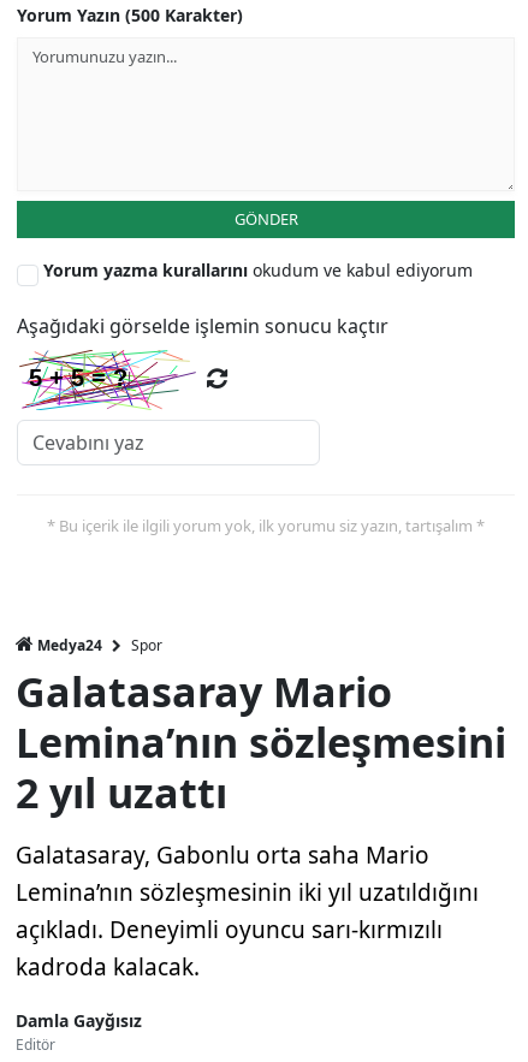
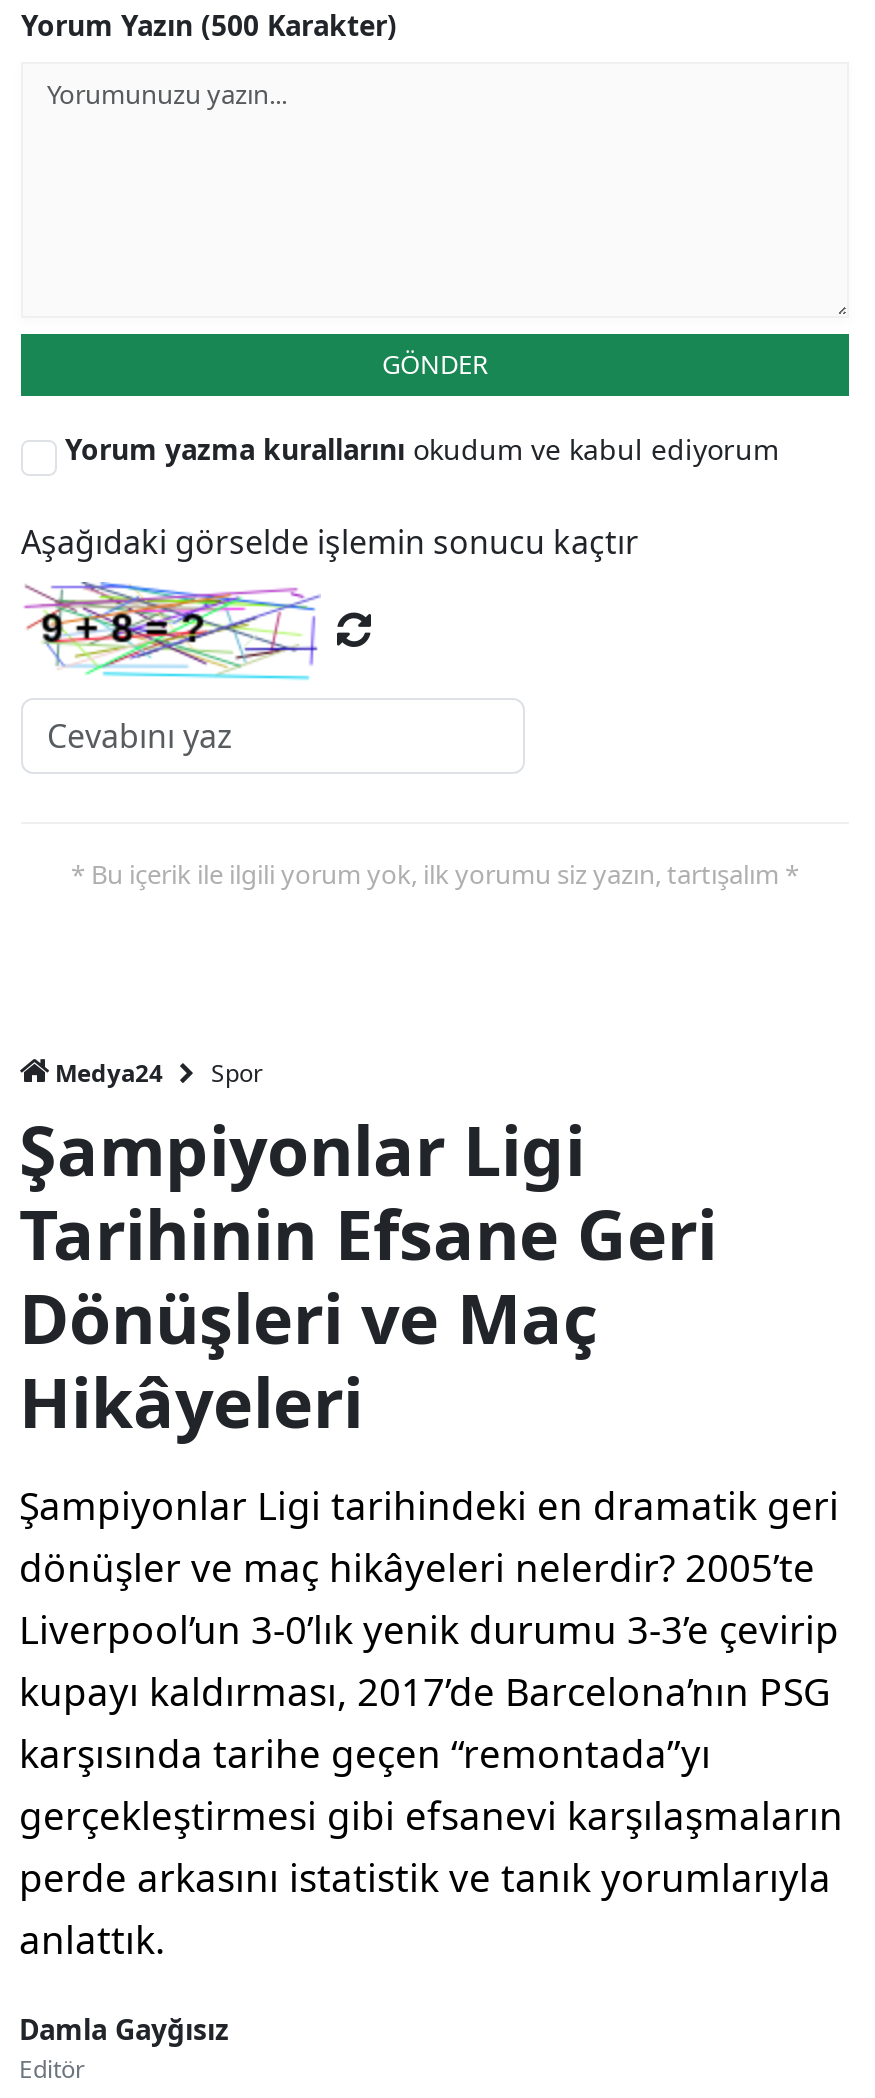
- [image]
+ [image]

- Galatasaray Mario
- Lemina’nın sözleşmesini
- 2 yıl uzattı
- Galatasaray, Gabonlu orta saha Mario
- Lemina’nın sözleşmesinin iki yıl uzatıldığını
- açıkladı. Deneyimli oyuncu sarı-kırmızılı
- kadroda kalacak.
+ Şampiyonlar Ligi
+ Tarihinin Efsane Geri
+ Dönüşleri ve Maç
+ Hikâyeleri
+ Şampiyonlar Ligi tarihindeki en dramatik geri
+ dönüşler ve maç hikâyeleri nelerdir? 2005’te
+ Liverpool’un 3-0’lık yenik durumu 3-3’e çevirip
+ kupayı kaldırması, 2017’de Barcelona’nın PSG
+ karşısında tarihe geçen “remontada”yı
+ gerçekleştirmesi gibi efsanevi karşılaşmaların
+ perde arkasını istatistik ve tanık yorumlarıyla
+ anlattık.
